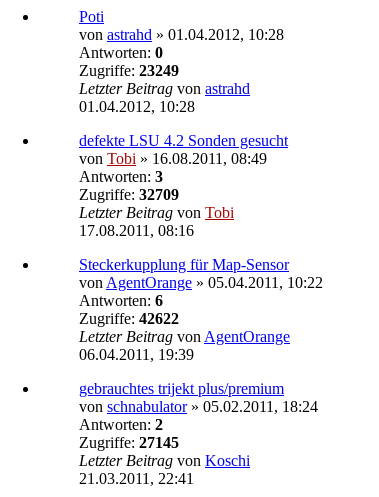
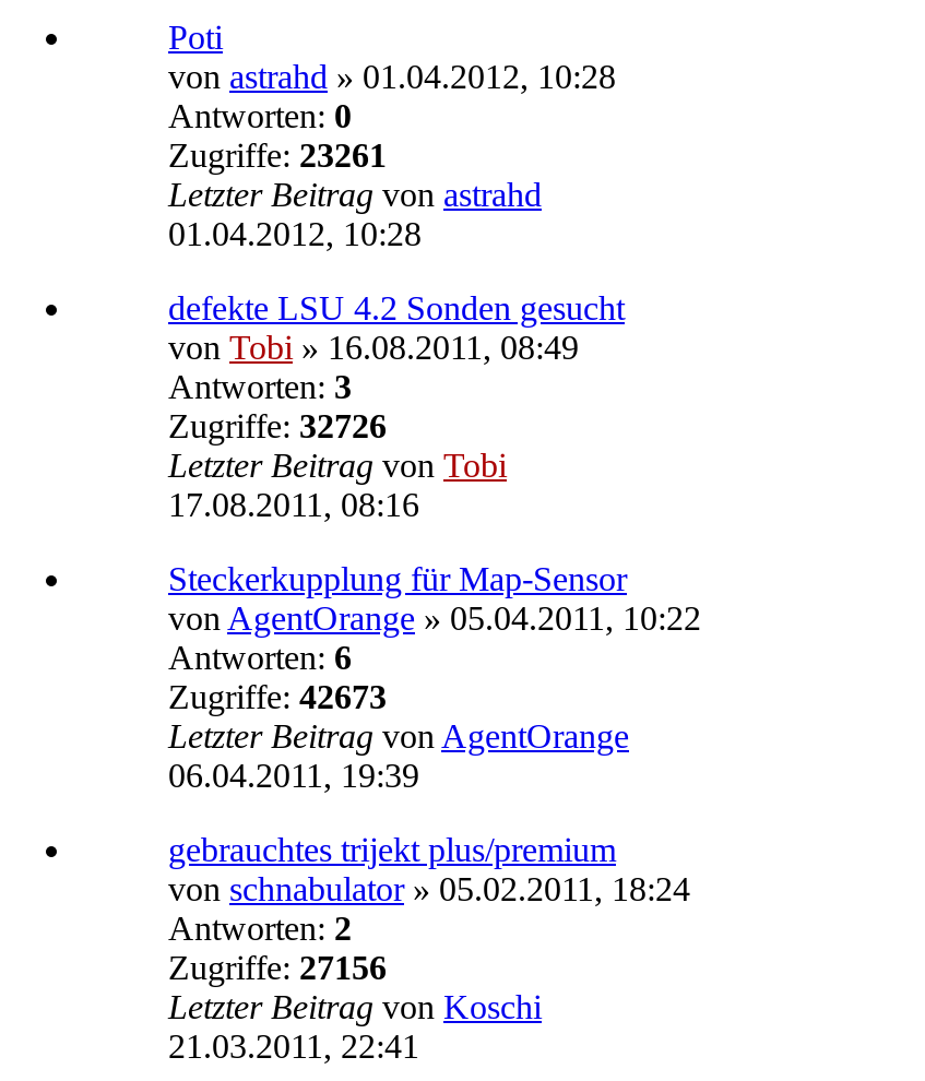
- Zugriffe: 23249
+ Zugriffe: 23261

- Zugriffe: 32709
+ Zugriffe: 32726

- Zugriffe: 42622
+ Zugriffe: 42673

- Zugriffe: 27145
+ Zugriffe: 27156
